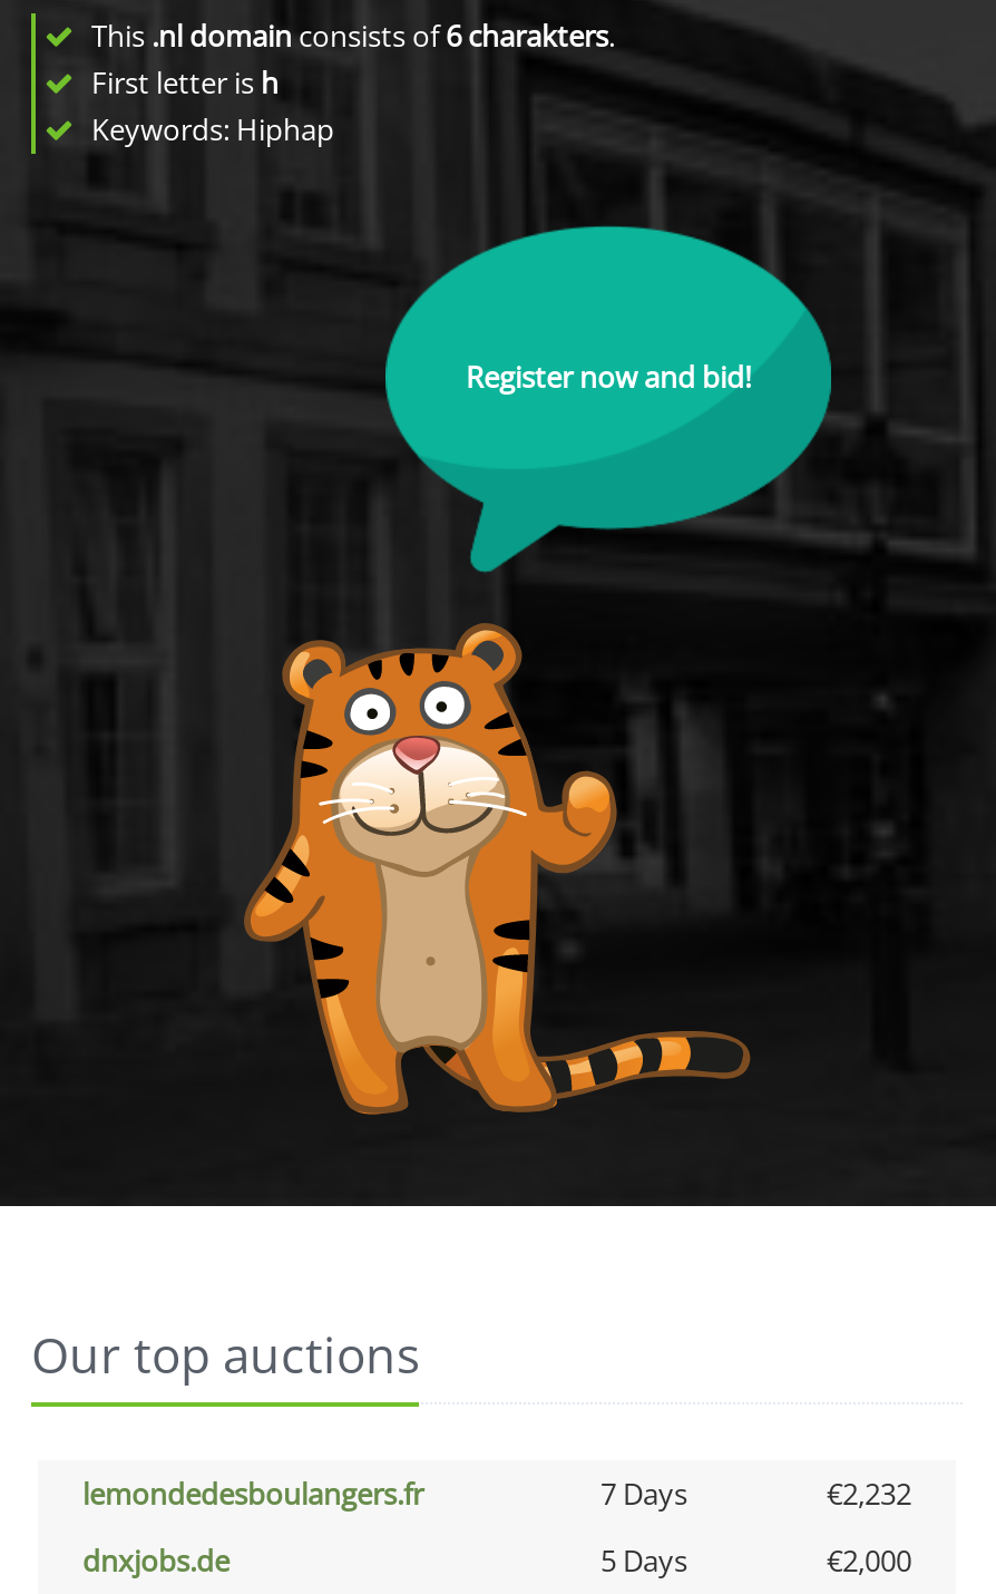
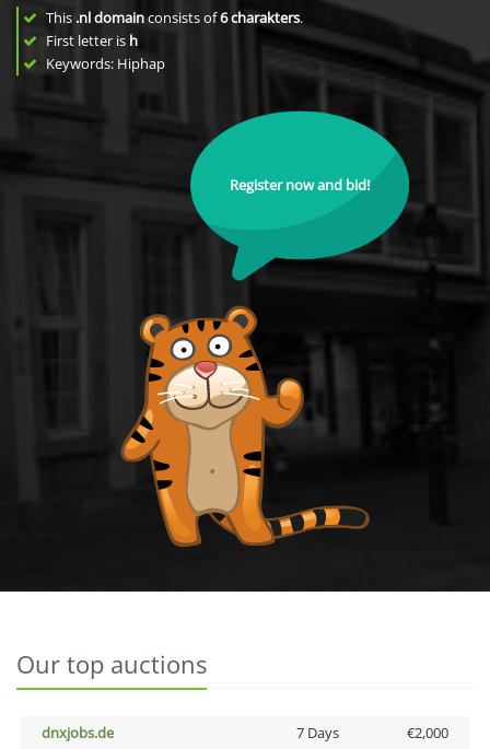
- lemondedesboulangers.fr
- 7 Days
- €2,232

- 5 Days
+ 7 Days
